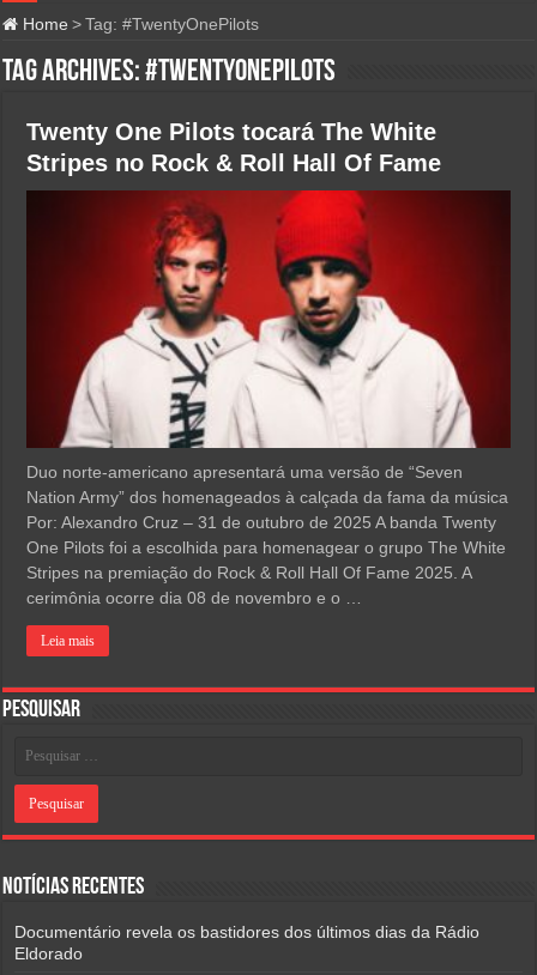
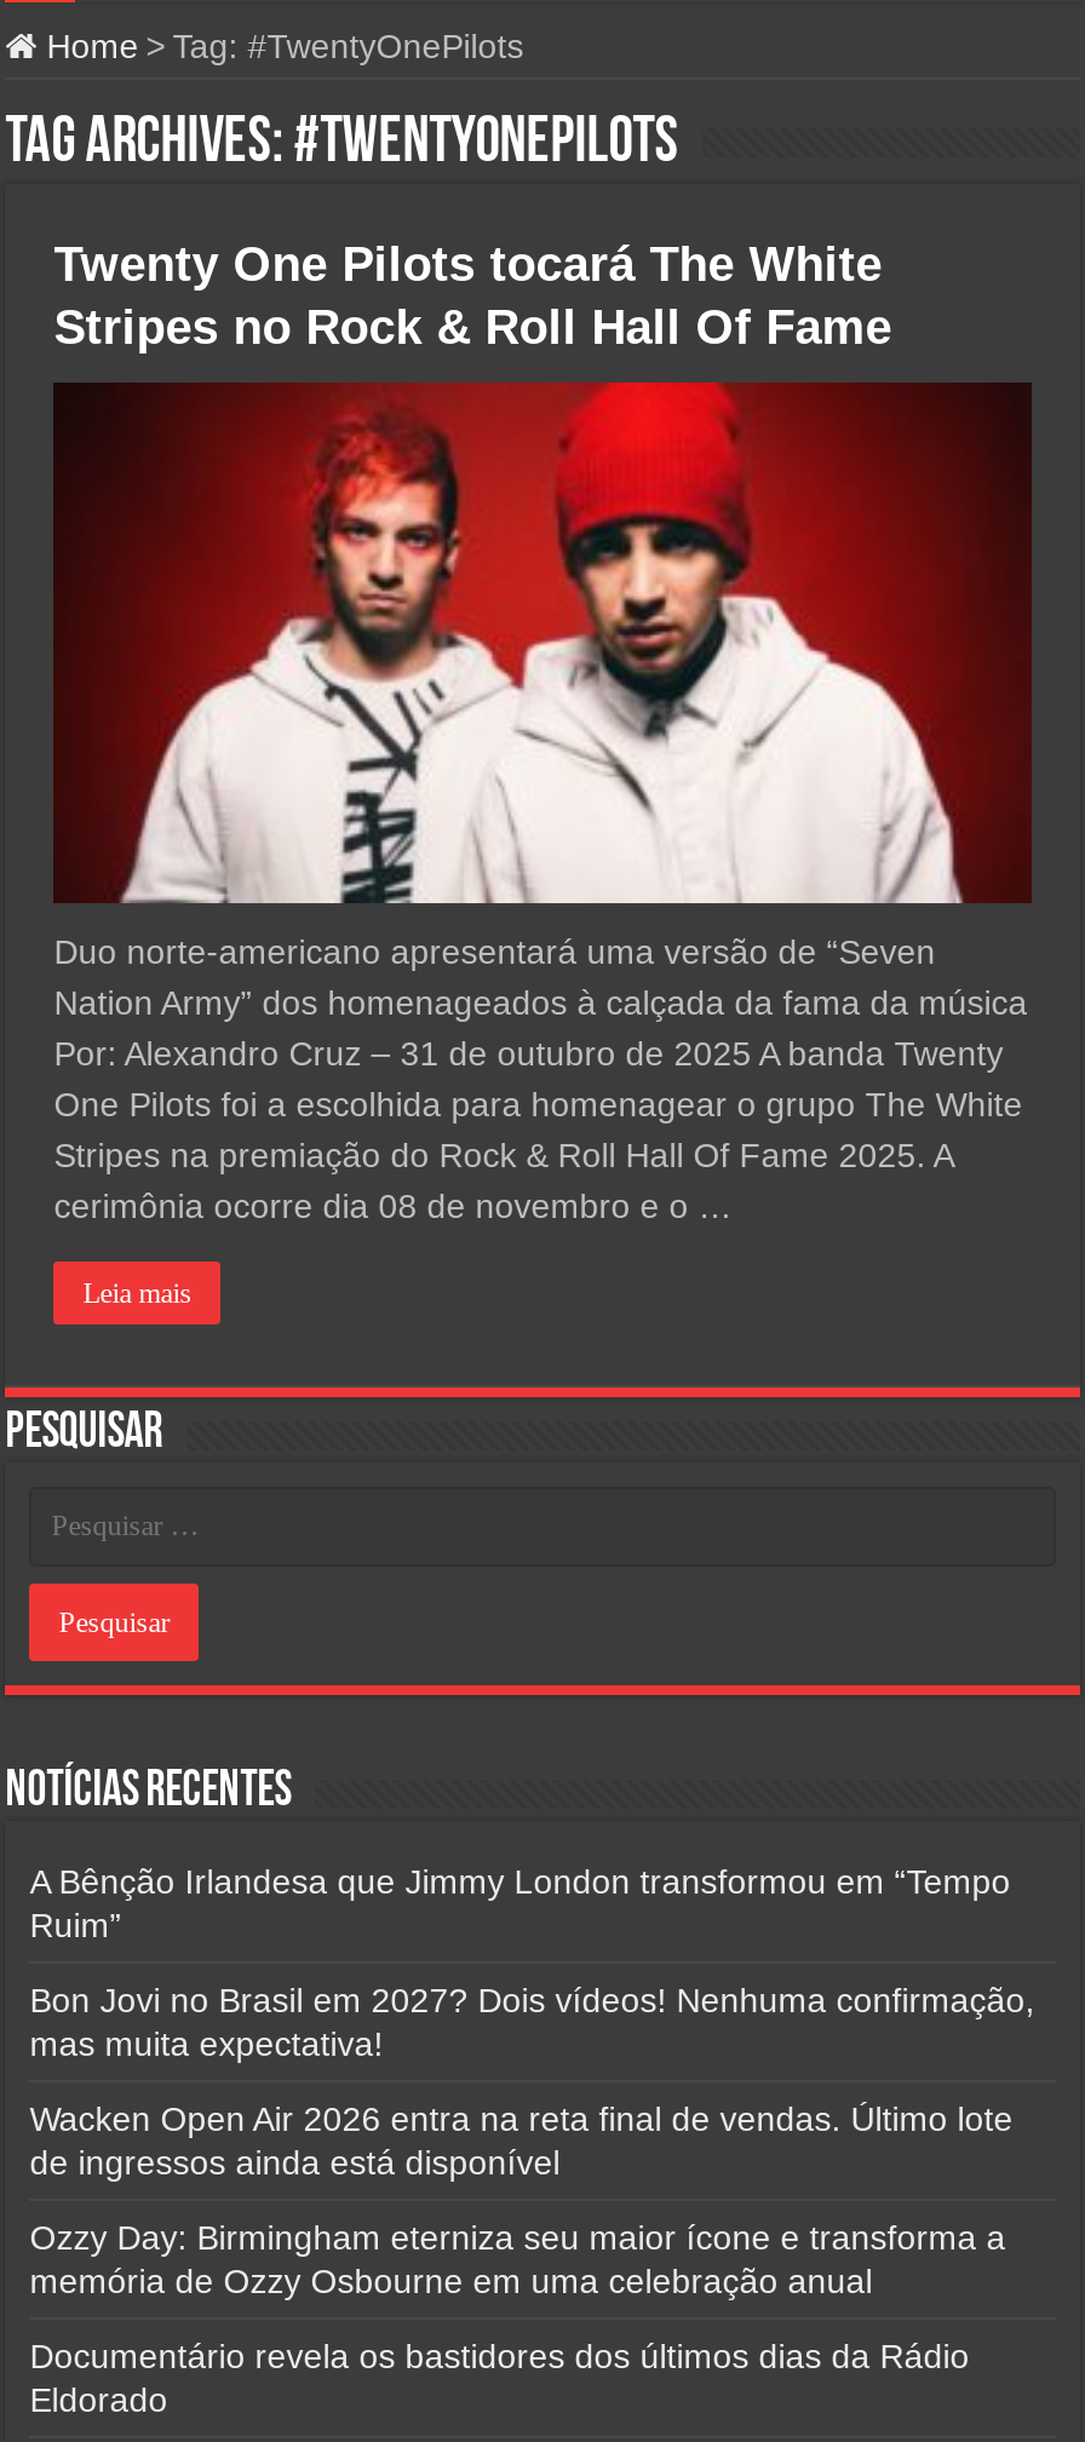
+ A Bênção Irlandesa que Jimmy London transformou em “Tempo
+ Ruim”
+ Bon Jovi no Brasil em 2027? Dois vídeos! Nenhuma confirmação,
+ mas muita expectativa!
+ Wacken Open Air 2026 entra na reta final de vendas. Último lote
+ de ingressos ainda está disponível
+ Ozzy Day: Birmingham eterniza seu maior ícone e transforma a
+ memória de Ozzy Osbourne em uma celebração anual
